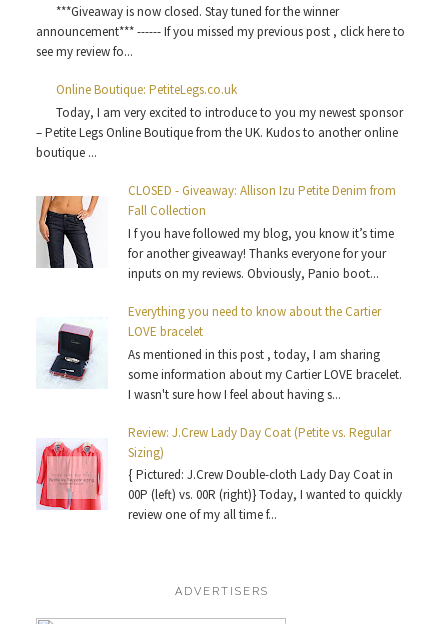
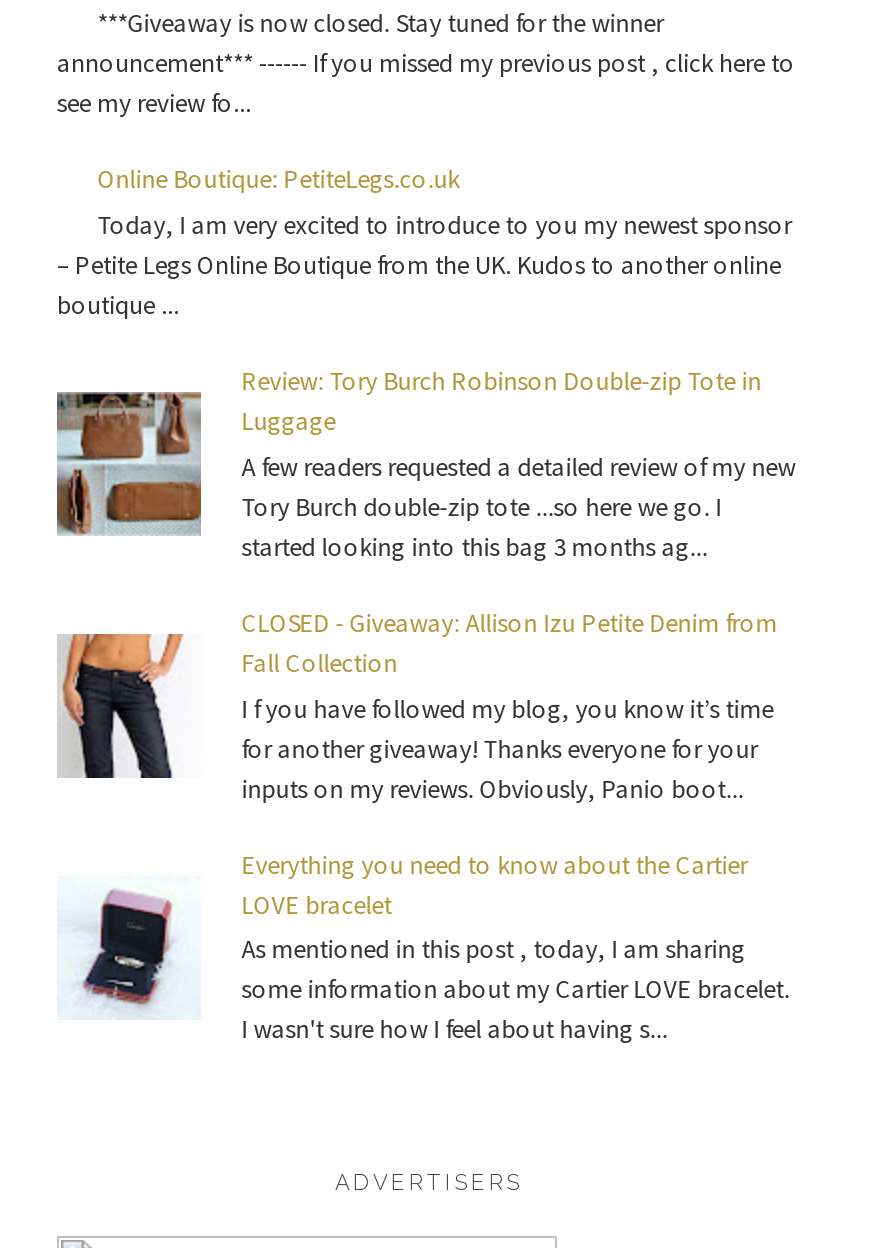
+ [image]
+ Review: Tory Burch Robinson Double-zip Tote in
+ Luggage
+ A few readers requested a detailed review of my new
+ Tory Burch double-zip tote ...so here we go. I
+ started looking into this bag 3 months ag...

moved down: [image] | CLOSED - Giveaway: Allison Izu Petite Denim from | Fall Collection | ... | some information about my Cartier LOVE bracelet. | I wasn't sure how I feel about having s...

- [image]
- Review: J.Crew Lady Day Coat (Petite vs. Regular
- Sizing)
- { Pictured: J.Crew Double-cloth Lady Day Coat in
- 00P (left) vs. 00R (right)} Today, I wanted to quickly
- review one of my all time f...
